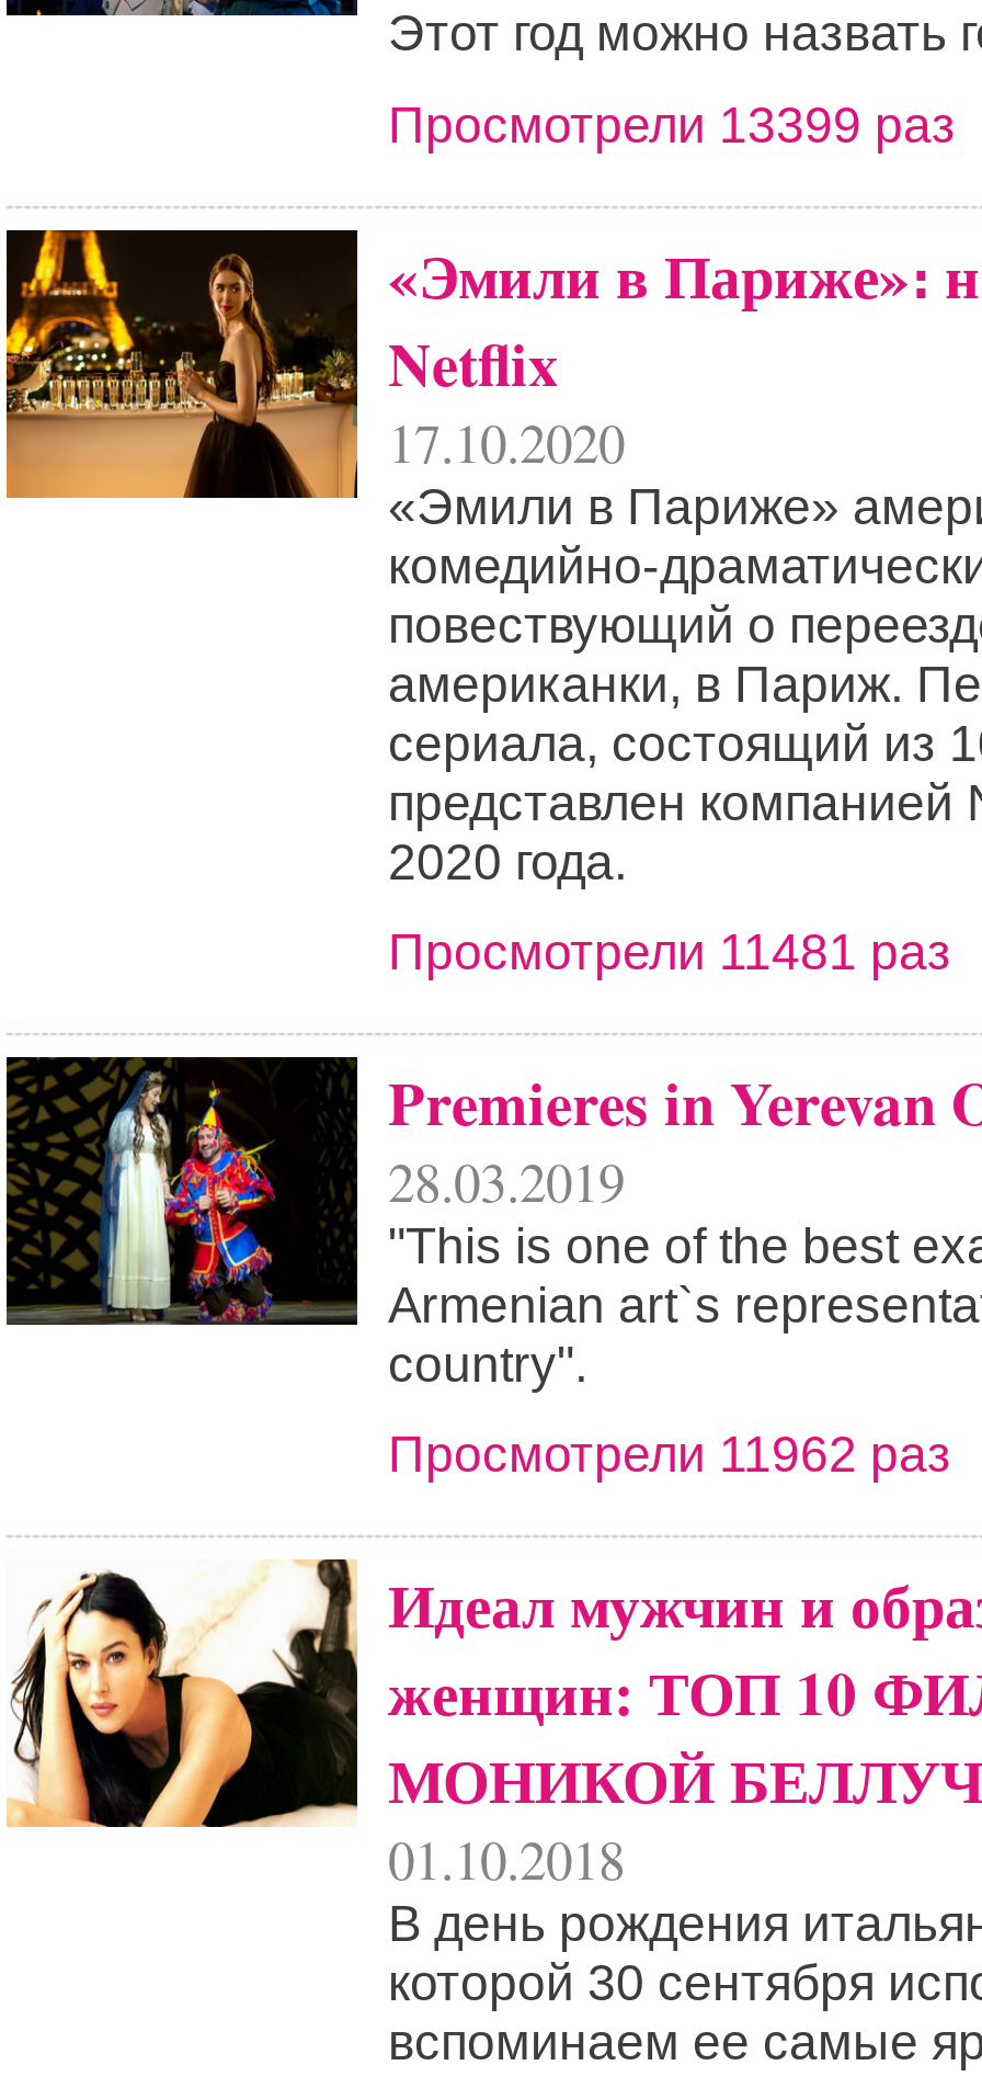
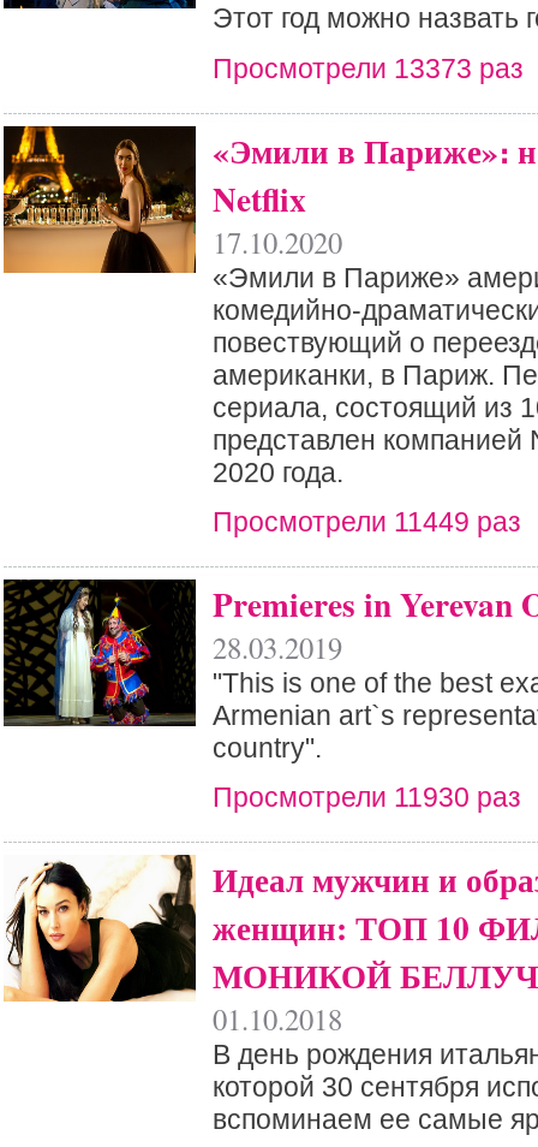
- Просмотрели 13399 раз
+ Просмотрели 13373 раз

- Просмотрели 11481 раз
+ Просмотрели 11449 раз

- Просмотрели 11962 раз
+ Просмотрели 11930 раз
